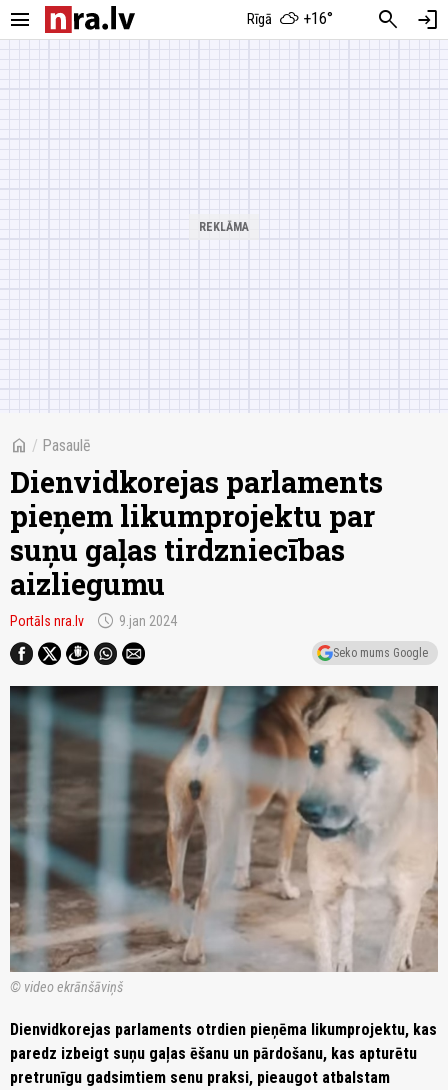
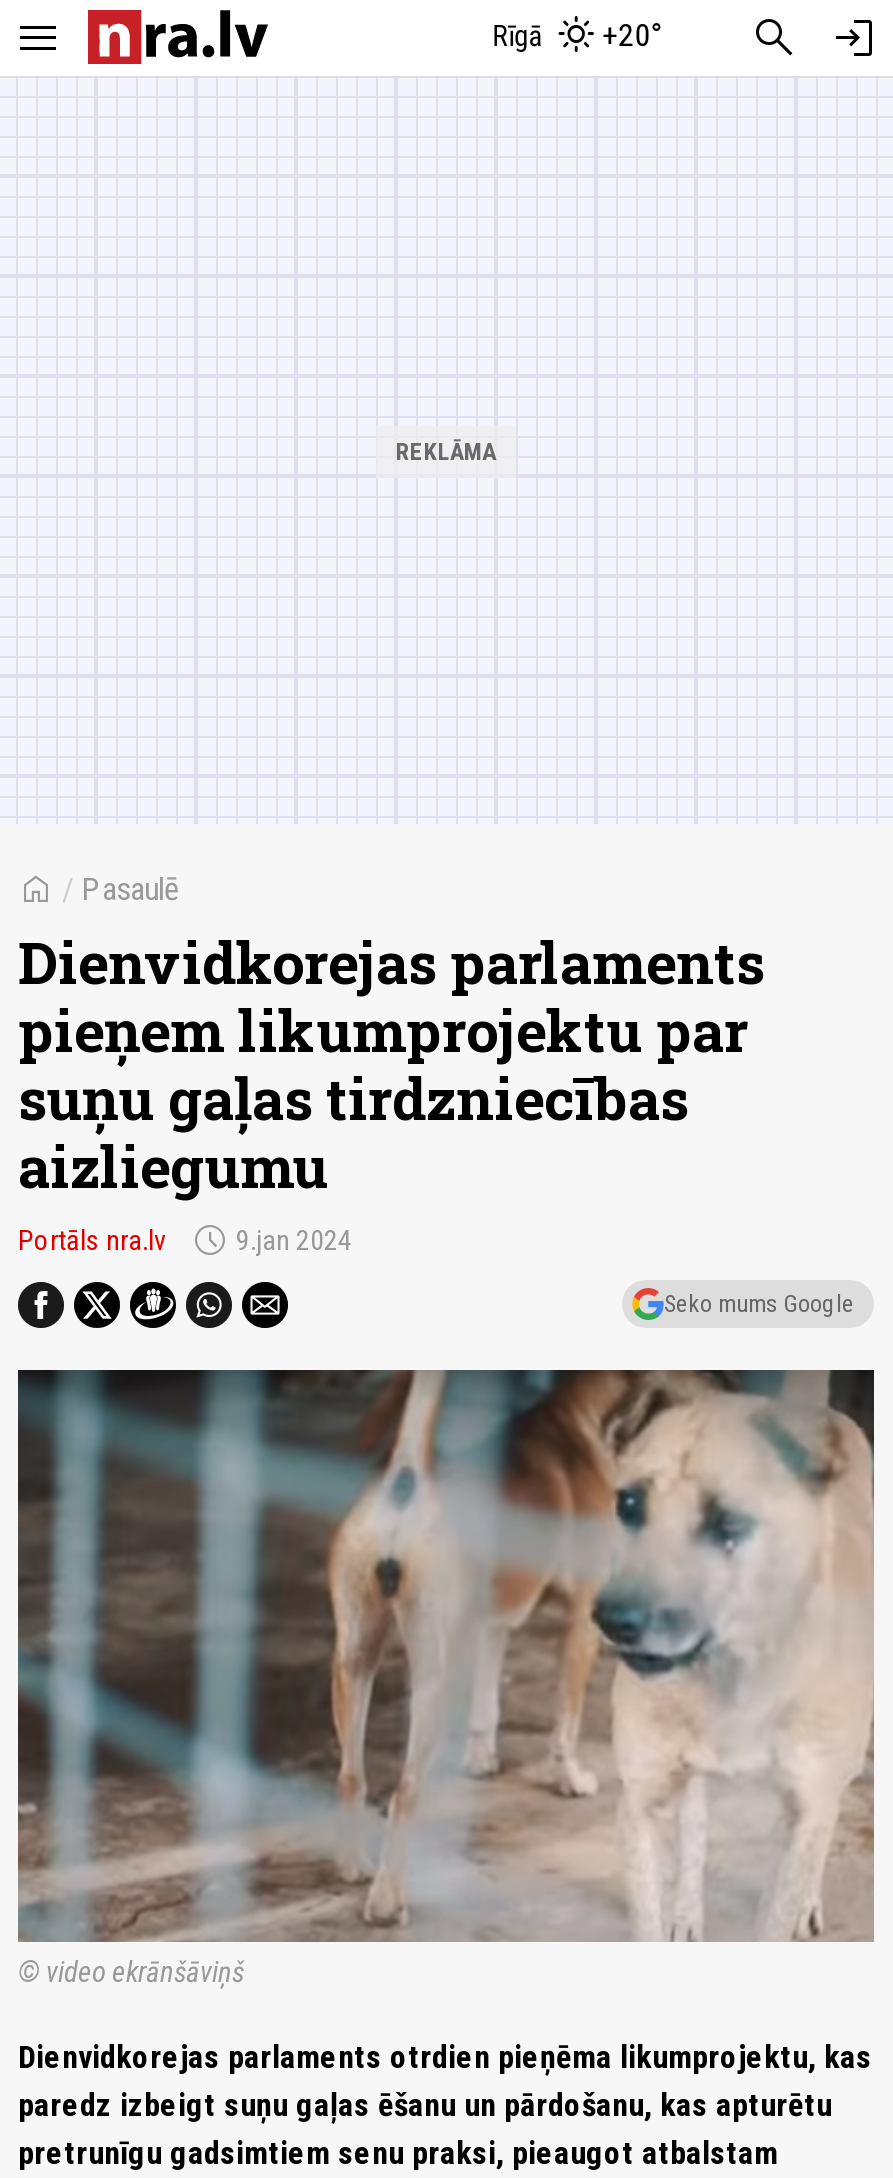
- Rīgā +16°
+ Rīgā +20°
